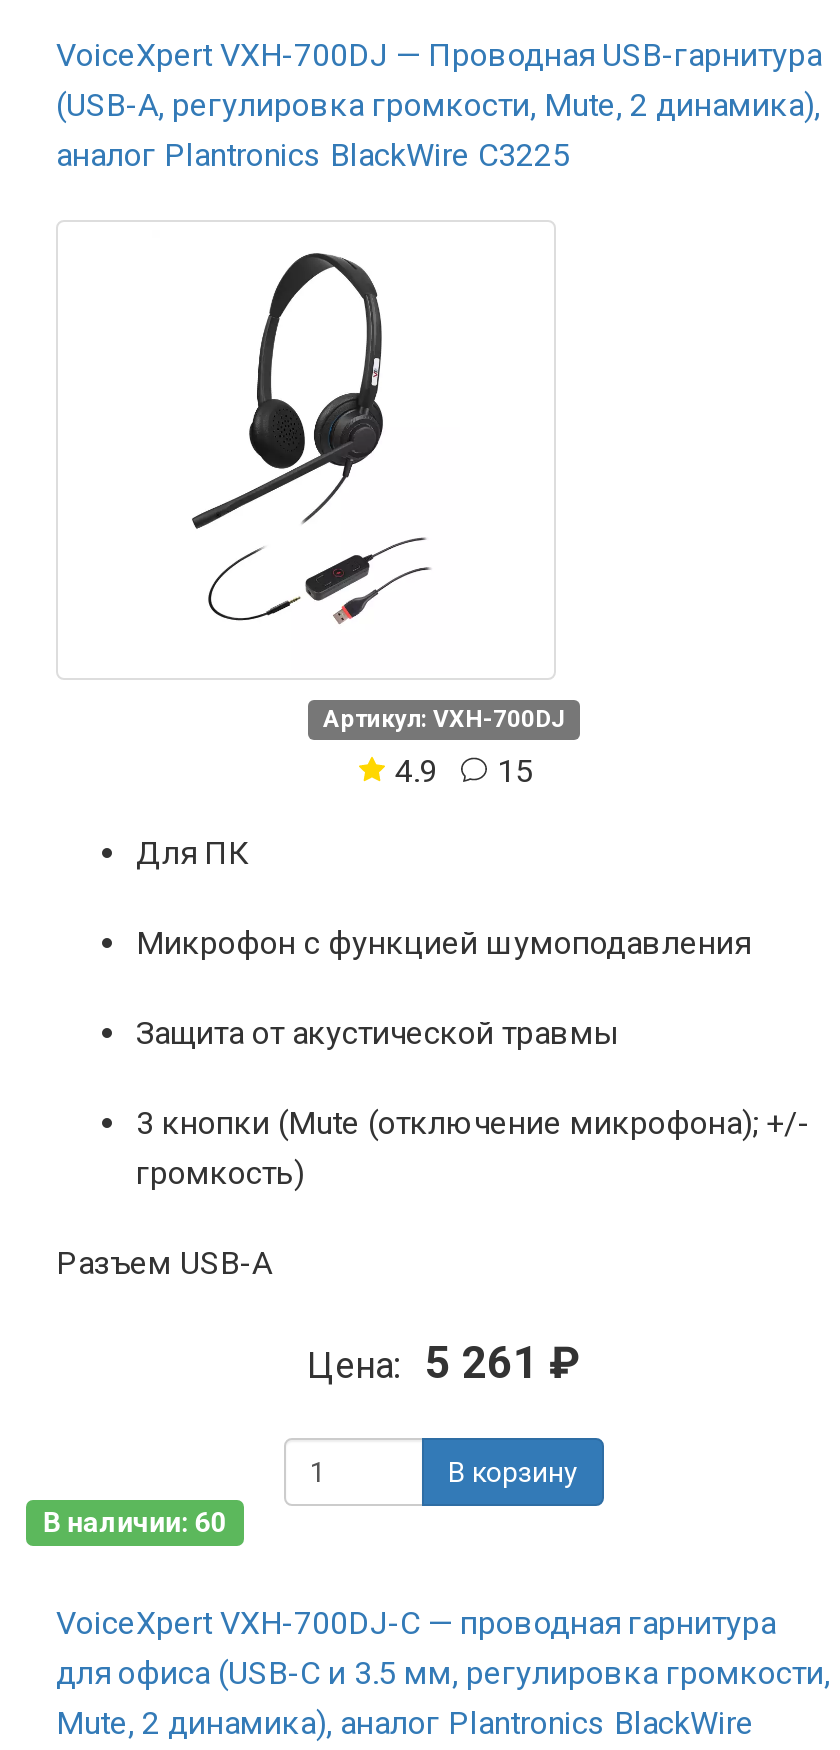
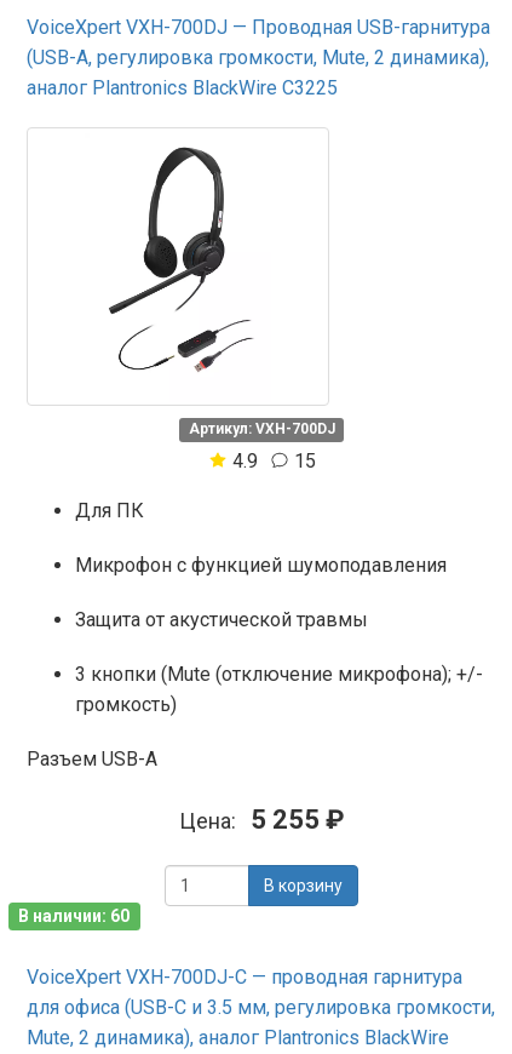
- Цена: 5 261 ₽
+ Цена: 5 255 ₽
